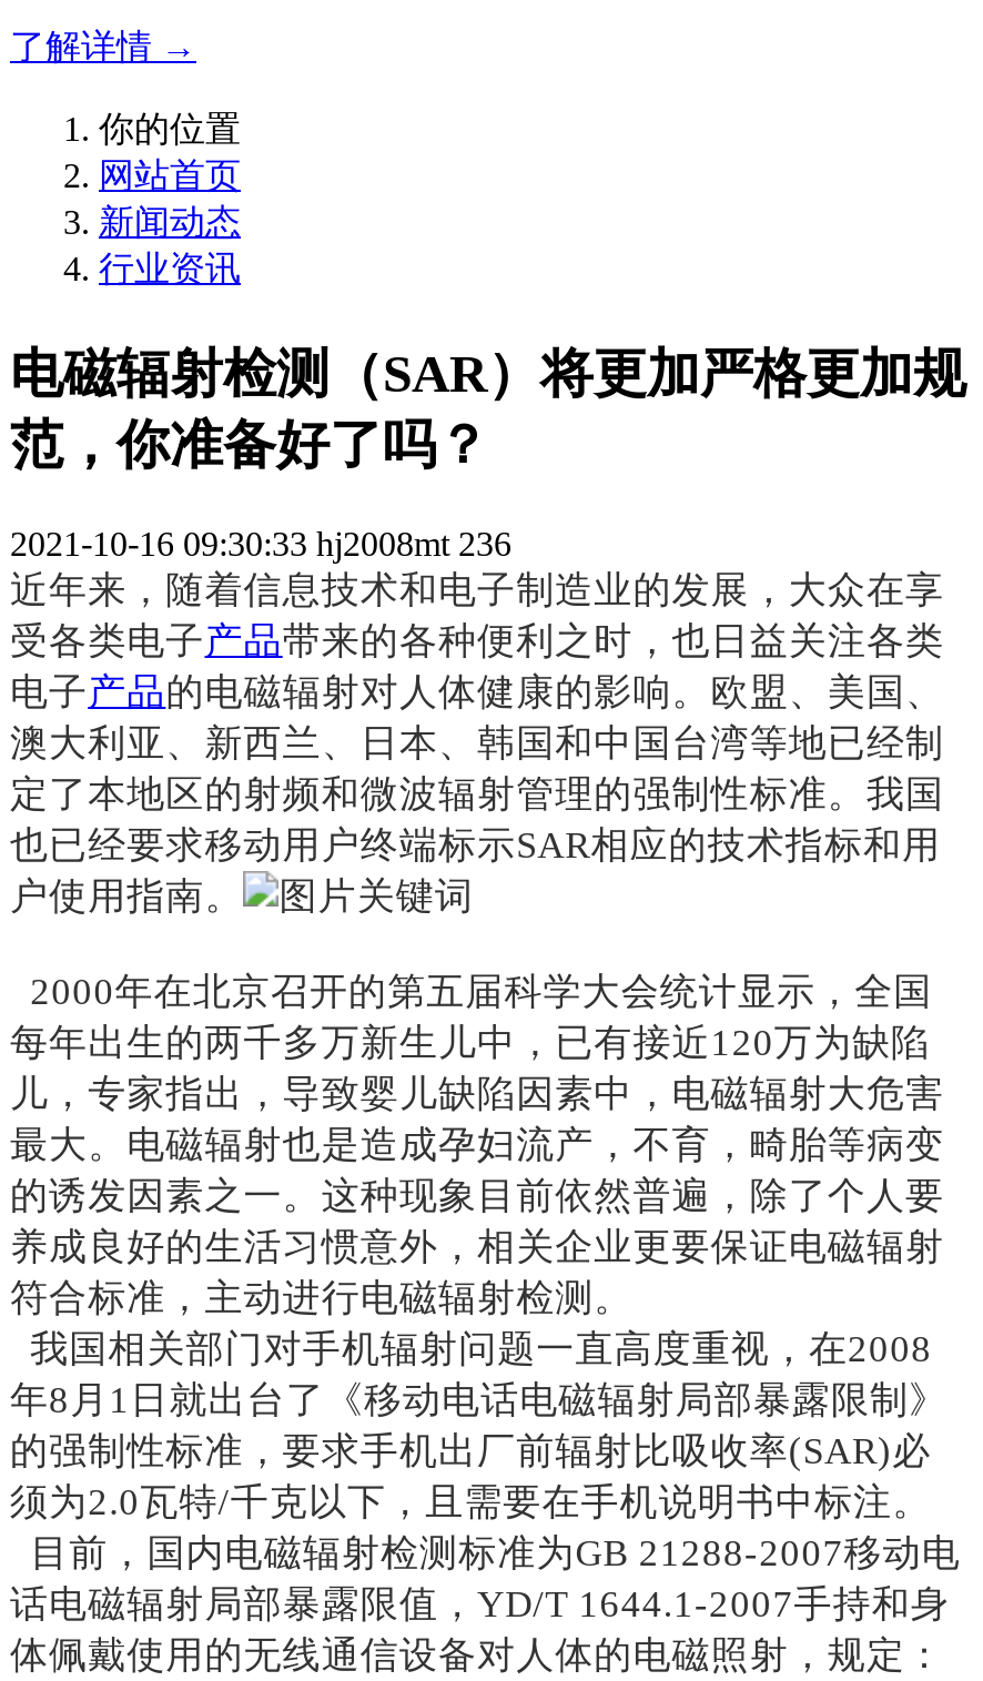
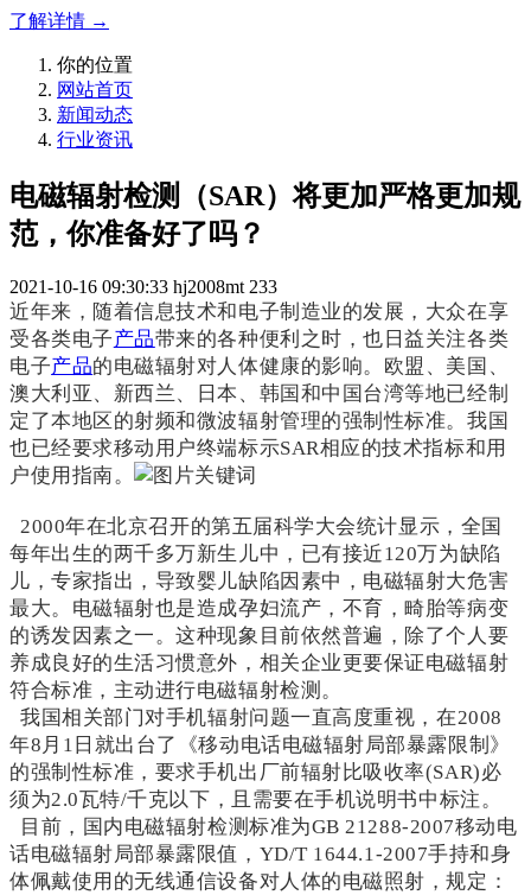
- 2021-10-16 09:30:33 hj2008mt 236
+ 2021-10-16 09:30:33 hj2008mt 233
